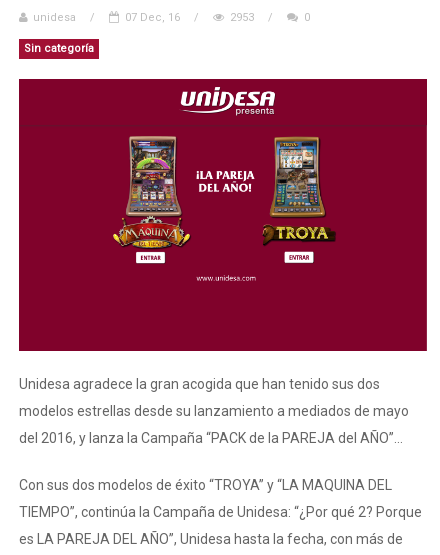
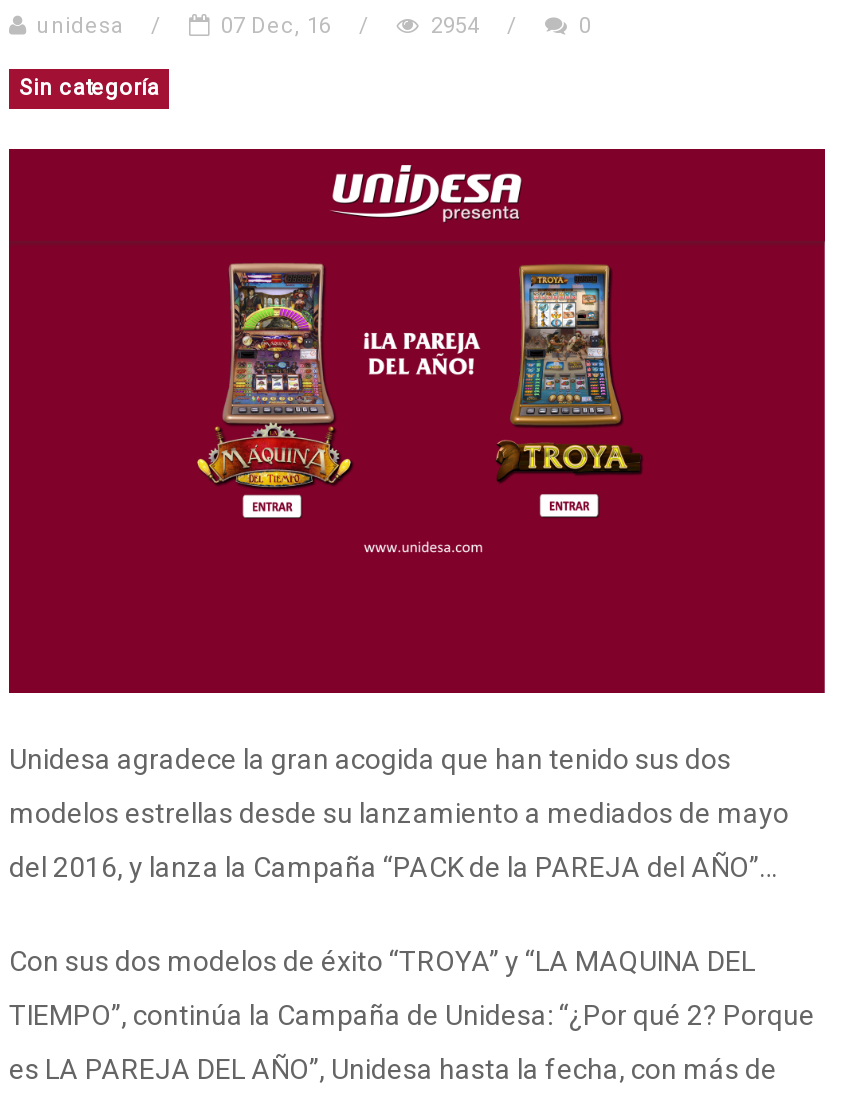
- 2953
+ 2954
